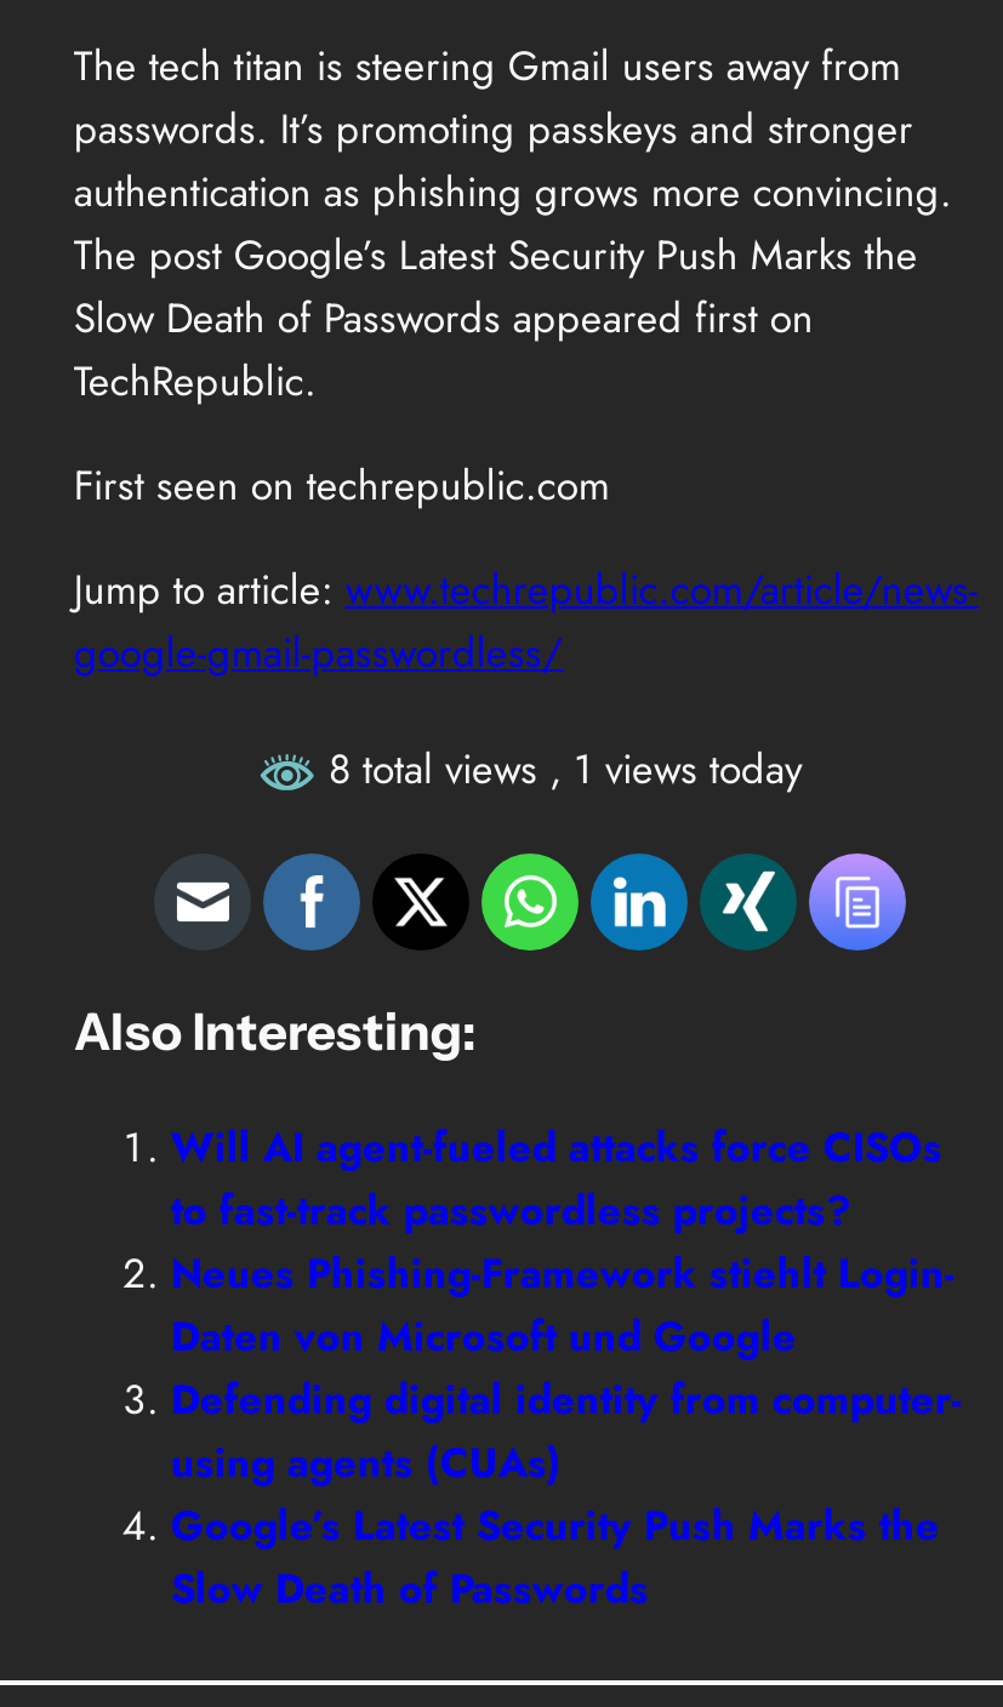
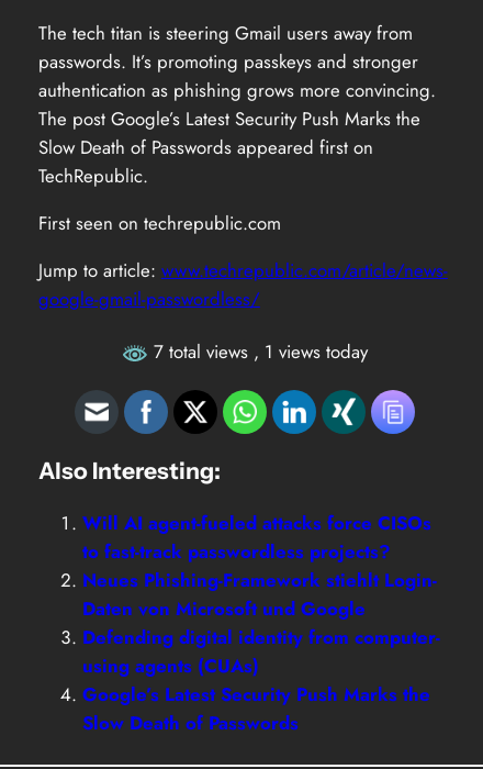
- 8 total views, 1 views today
+ 7 total views, 1 views today
